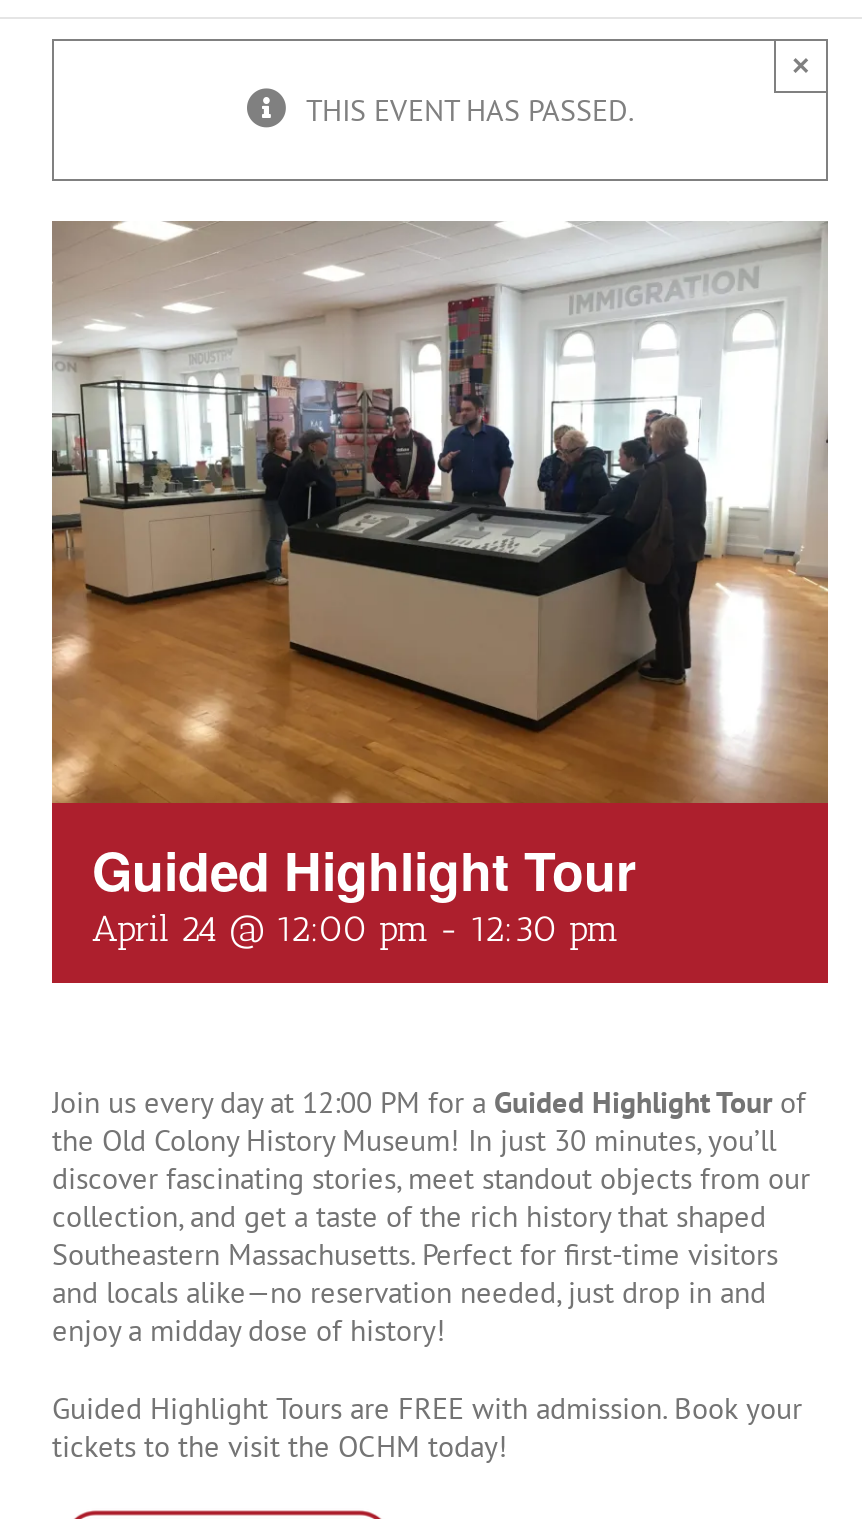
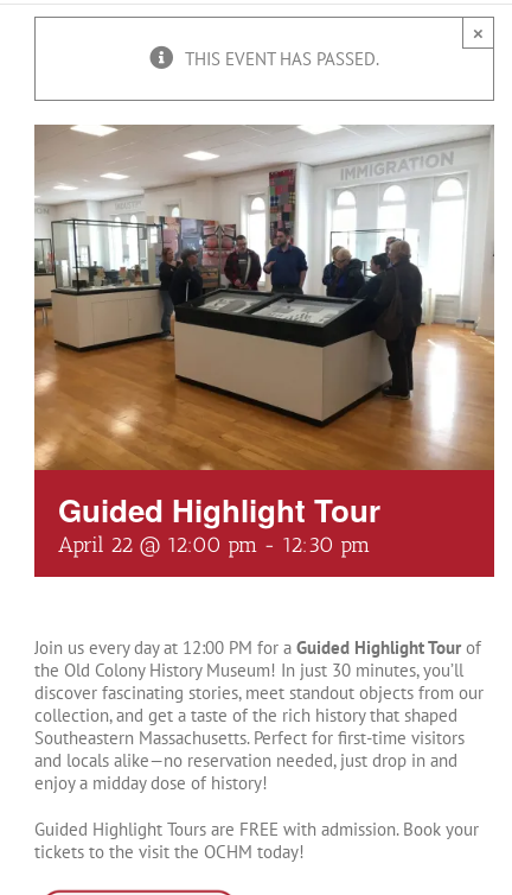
- April 24 @ 12:00 pm - 12:30 pm
+ April 22 @ 12:00 pm - 12:30 pm
